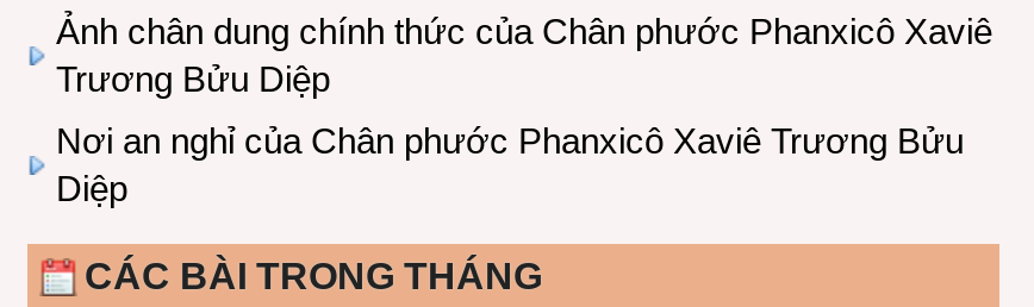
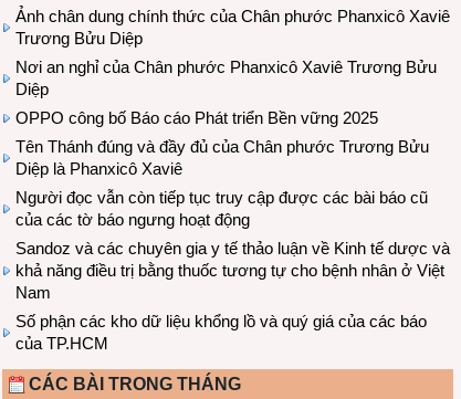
+ OPPO công bố Báo cáo Phát triển Bền vững 2025
+ Tên Thánh đúng và đầy đủ của Chân phước Trương Bửu
+ Diệp là Phanxicô Xaviê
+ Người đọc vẫn còn tiếp tục truy cập được các bài báo cũ
+ của các tờ báo ngưng hoạt động
+ Sandoz và các chuyên gia y tế thảo luận về Kinh tế dược và
+ khả năng điều trị bằng thuốc tương tự cho bệnh nhân ở Việt
+ Nam
+ Số phận các kho dữ liệu khổng lồ và quý giá của các báo
+ của TP.HCM
